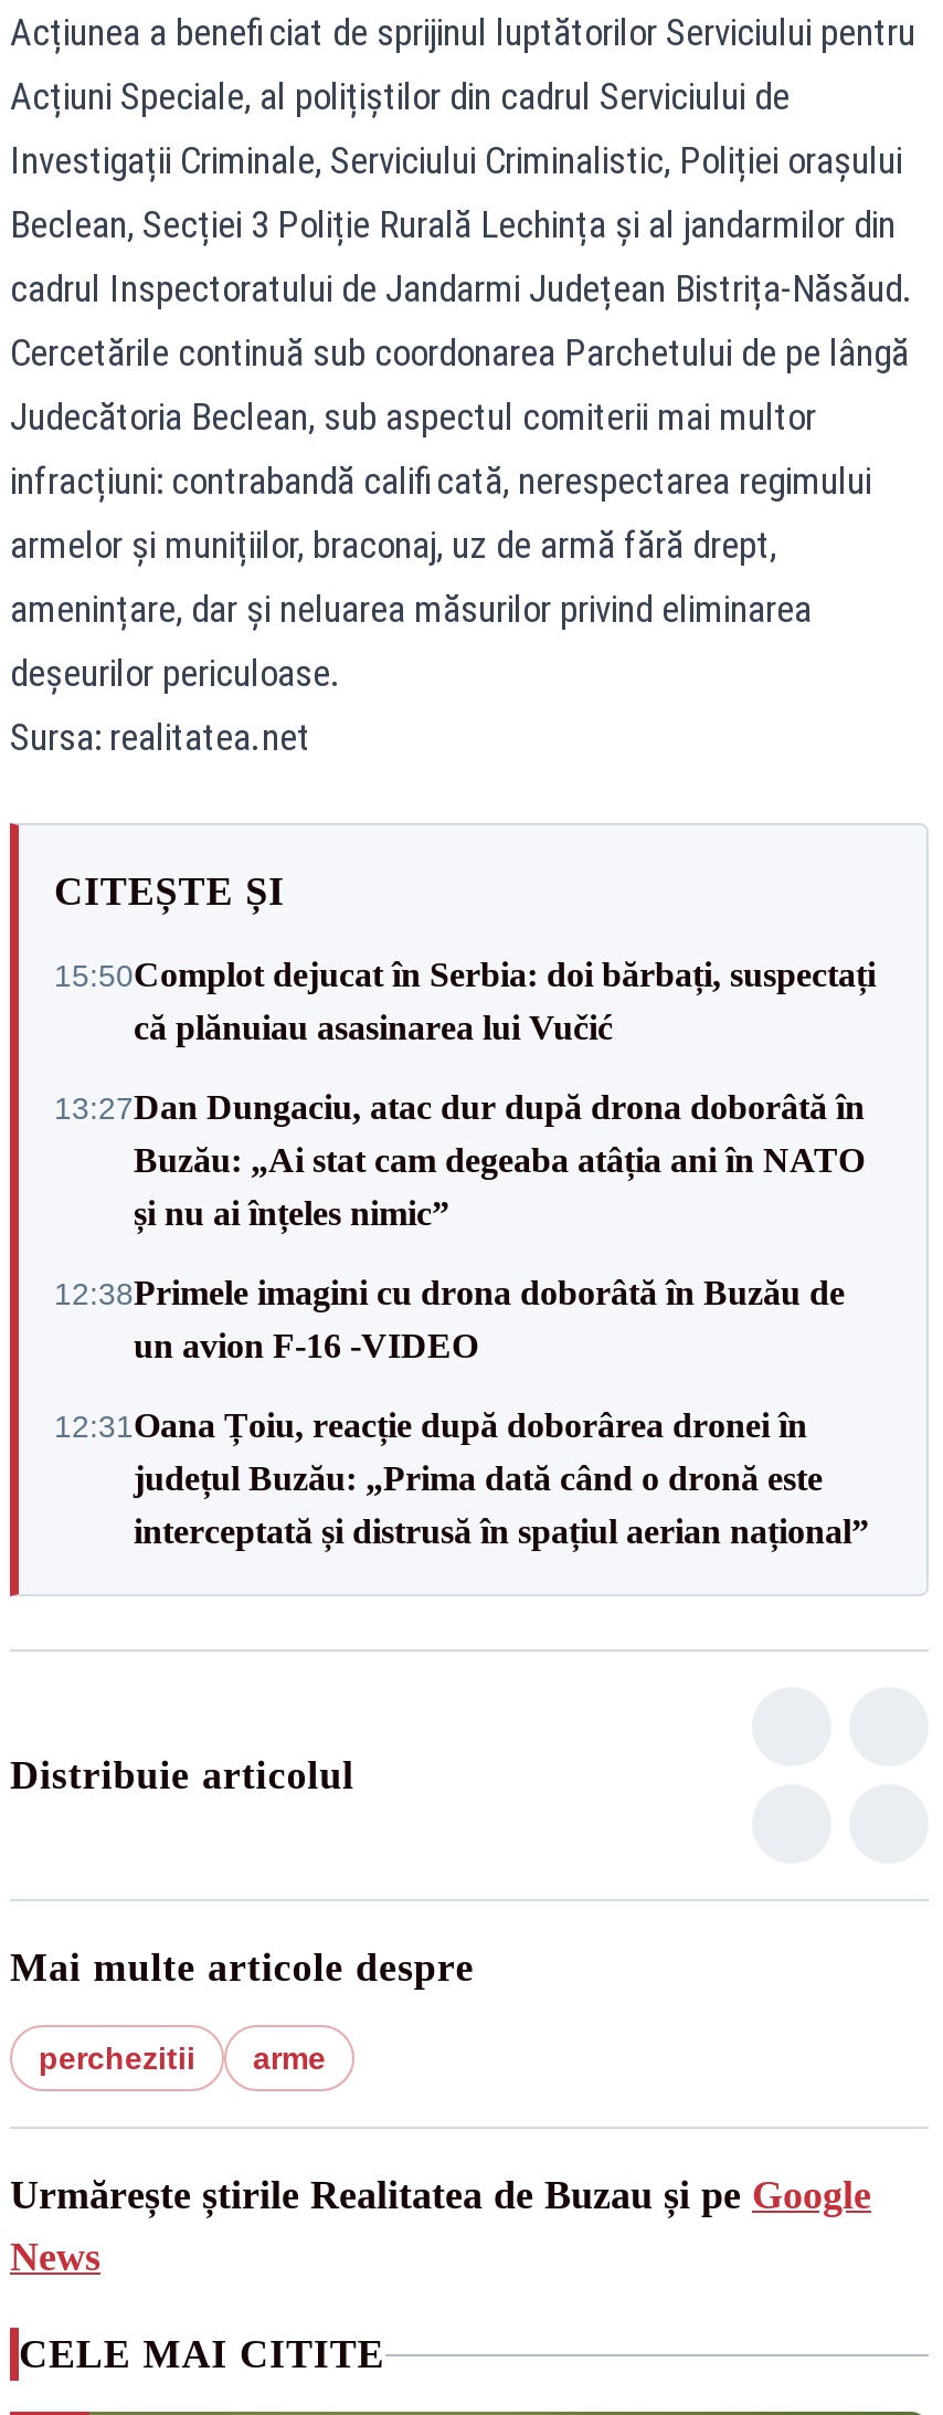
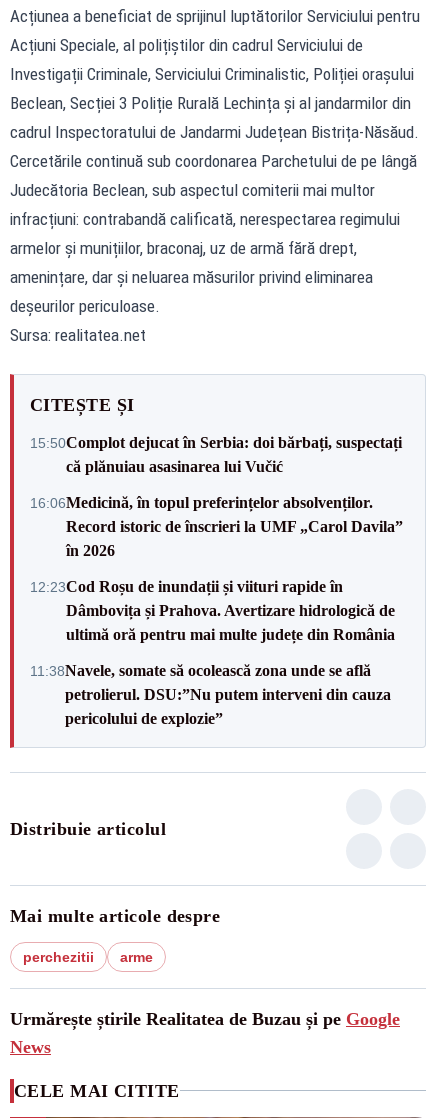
- 13:27Dan Dungaciu, atac dur după drona doborâtă în
- Buzău: „Ai stat cam degeaba atâția ani în NATO
- și nu ai înțeles nimic”
+ 16:06Medicină, în topul preferințelor absolvenților.
+ Record istoric de înscrieri la UMF „Carol Davila”
+ în 2026

- 12:38Primele imagini cu drona doborâtă în Buzău de
- un avion F-16 -VIDEO
+ 12:23Cod Roșu de inundații și viituri rapide în
+ Dâmbovița și Prahova. Avertizare hidrologică de
+ ultimă oră pentru mai multe județe din România

- 12:31Oana Țoiu, reacție după doborârea dronei în
- județul Buzău: „Prima dată când o dronă este
- interceptată și distrusă în spațiul aerian național”
+ 11:38Navele, somate să ocolească zona unde se află
+ petrolierul. DSU:”Nu putem interveni din cauza
+ pericolului de explozie”
